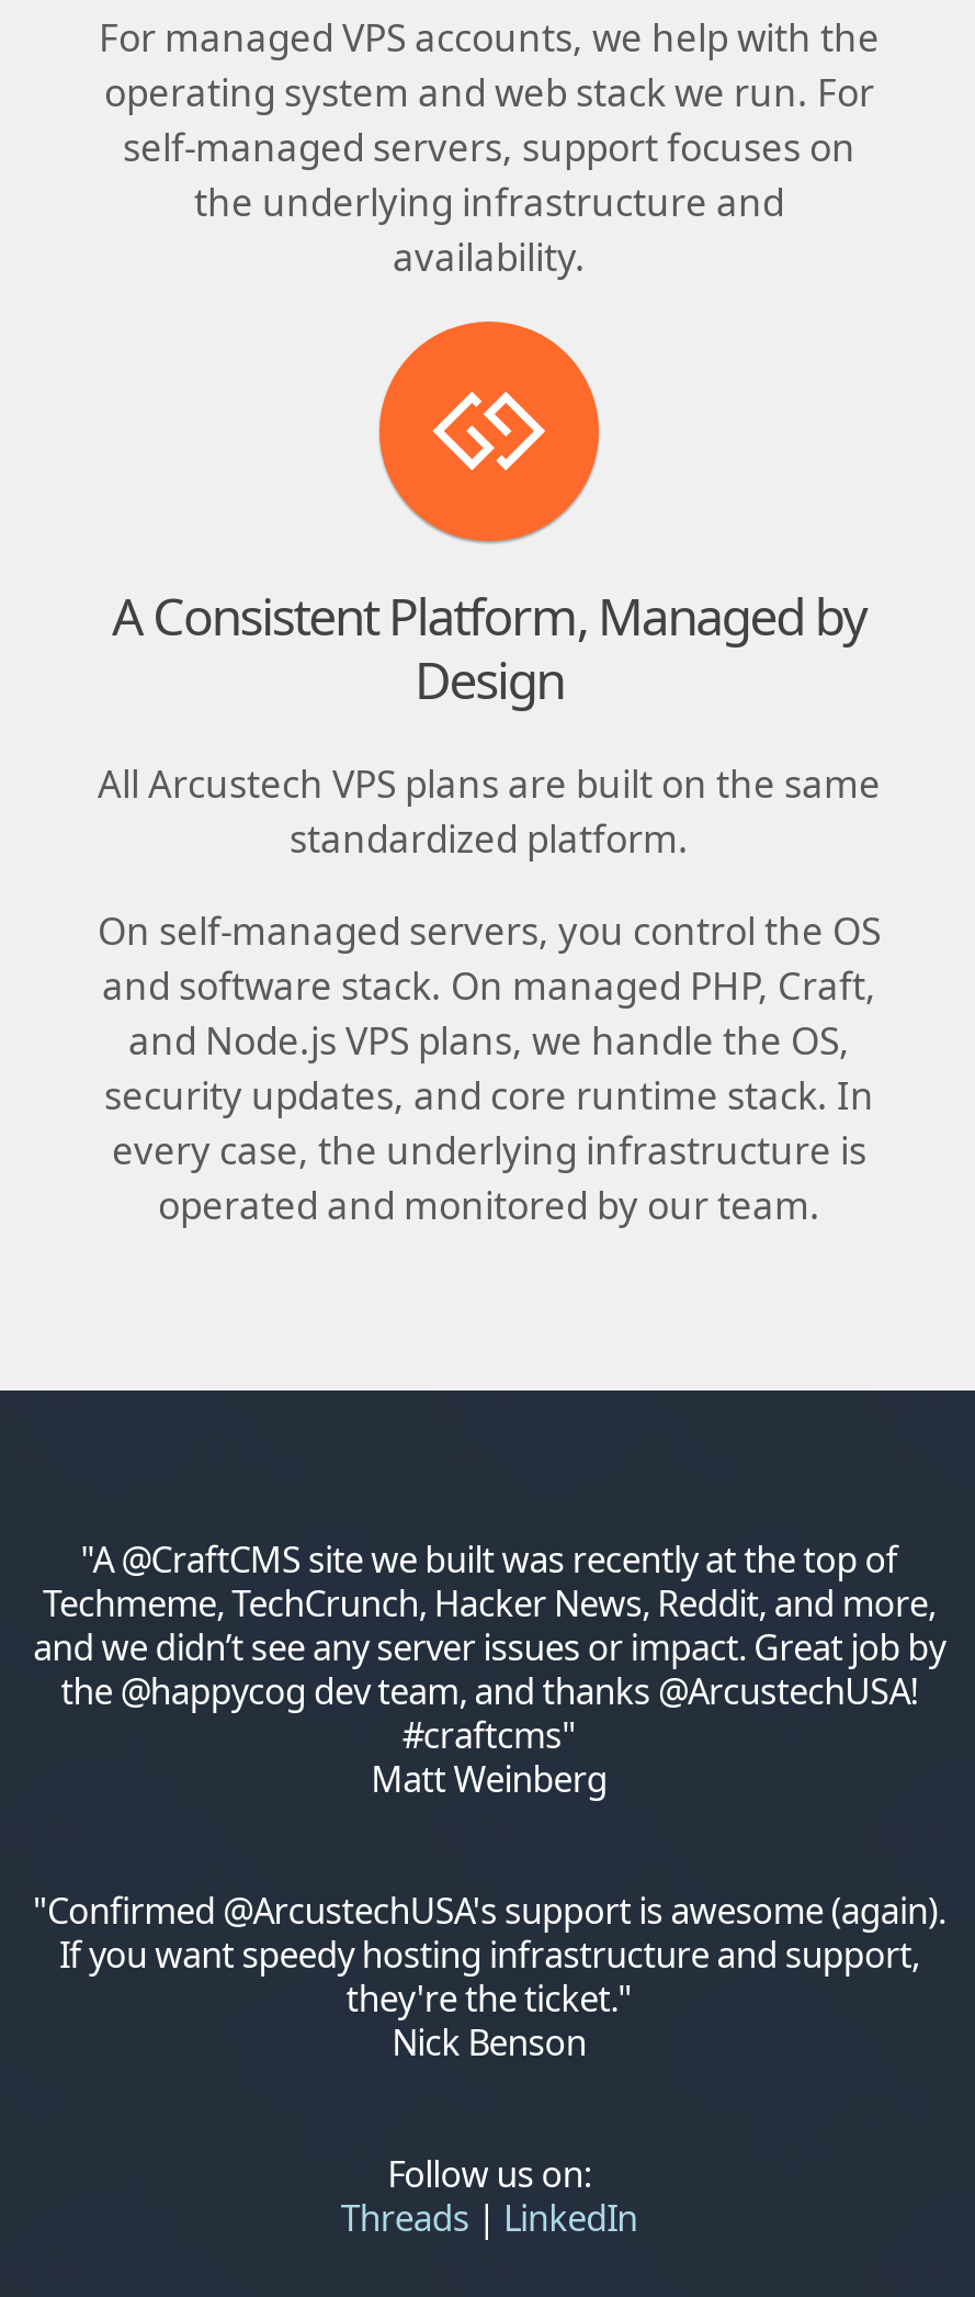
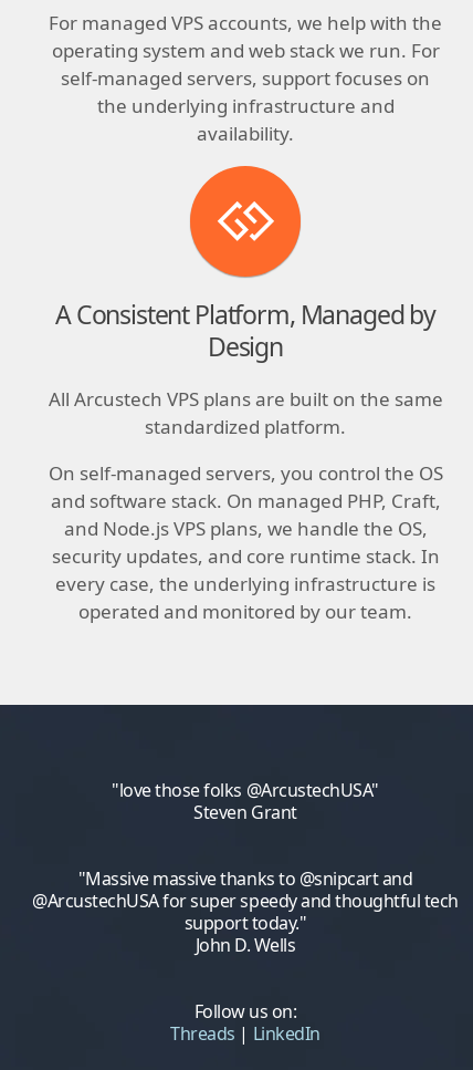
- "A @CraftCMS site we built was recently at the top of
- Techmeme, TechCrunch, Hacker News, Reddit, and more,
- and we didn’t see any server issues or impact. Great job by
- the @happycog dev team, and thanks @ArcustechUSA!
- #craftcms"
- Matt Weinberg
+ "love those folks @ArcustechUSA"
+ Steven Grant

- "Confirmed @ArcustechUSA's support is awesome (again).
- If you want speedy hosting infrastructure and support,
- they're the ticket."
- Nick Benson
+ "Massive massive thanks to @snipcart and
+ @ArcustechUSA for super speedy and thoughtful tech
+ support today."
+ John D. Wells
